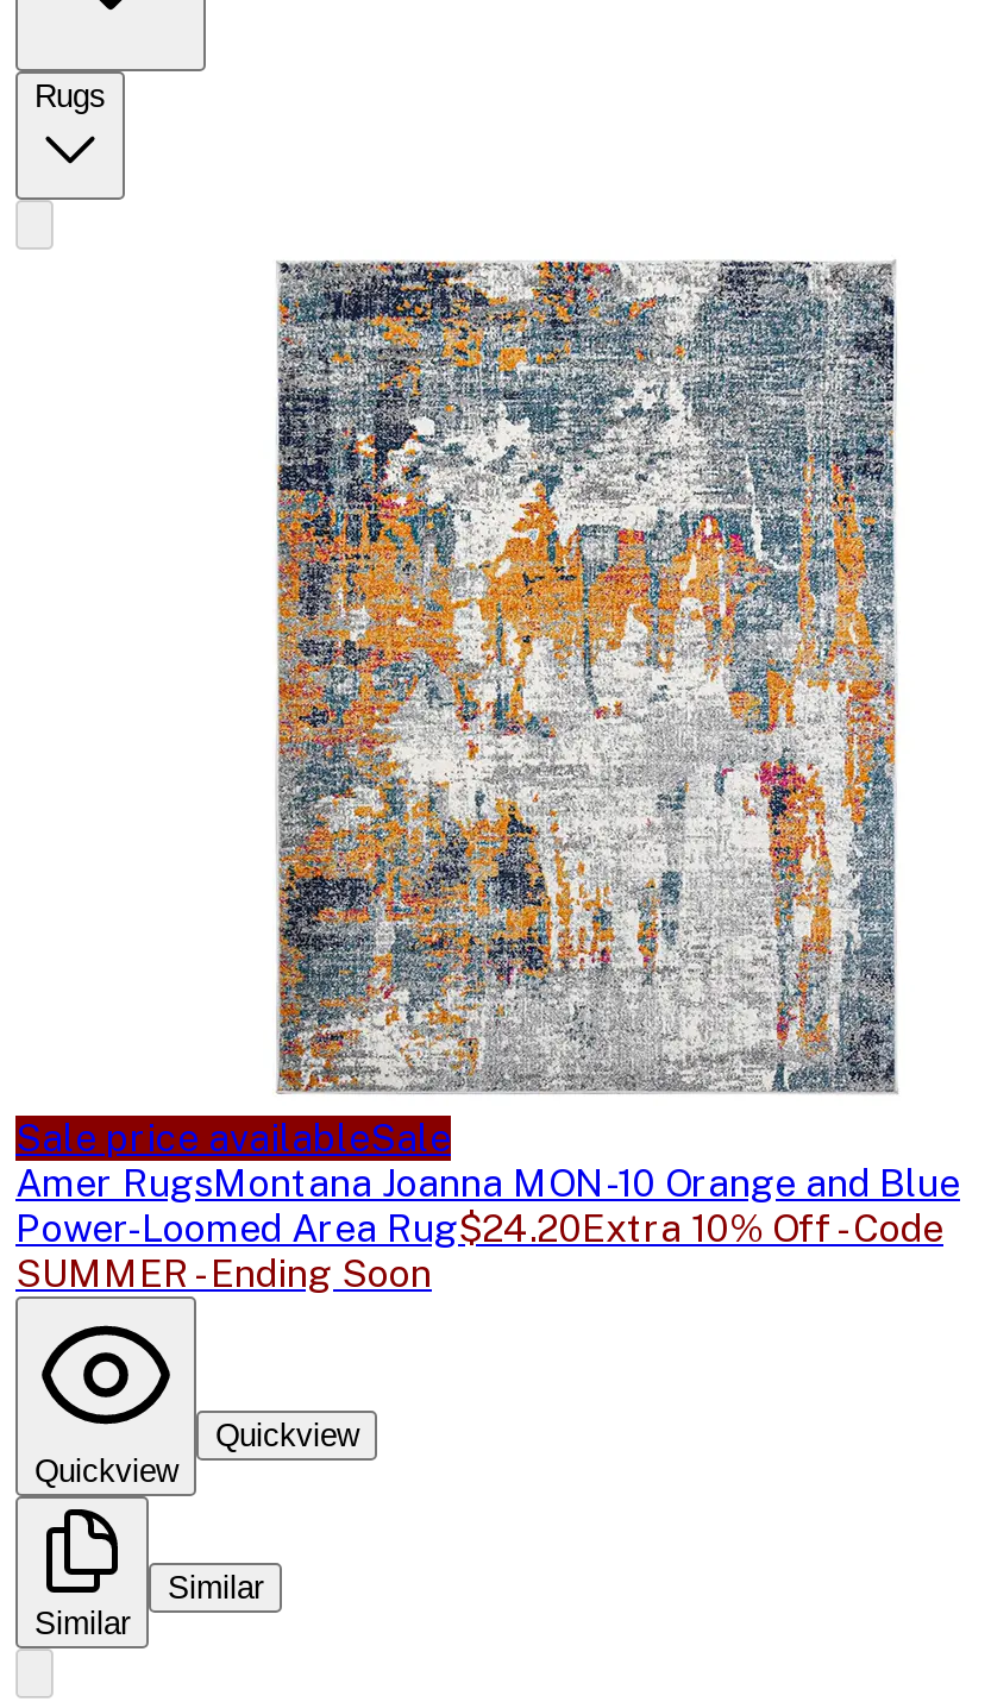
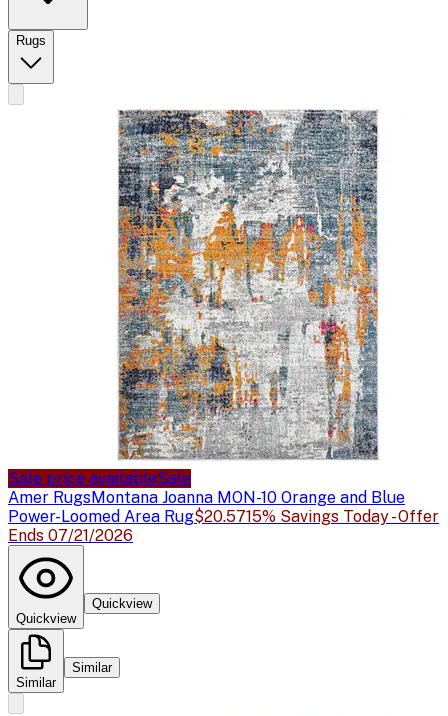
- Power-Loomed Area Rug$24.20Extra 10% Off - Code
- SUMMER - Ending Soon
+ Power-Loomed Area Rug$20.5715% Savings Today - Offer
+ Ends 07/21/2026
